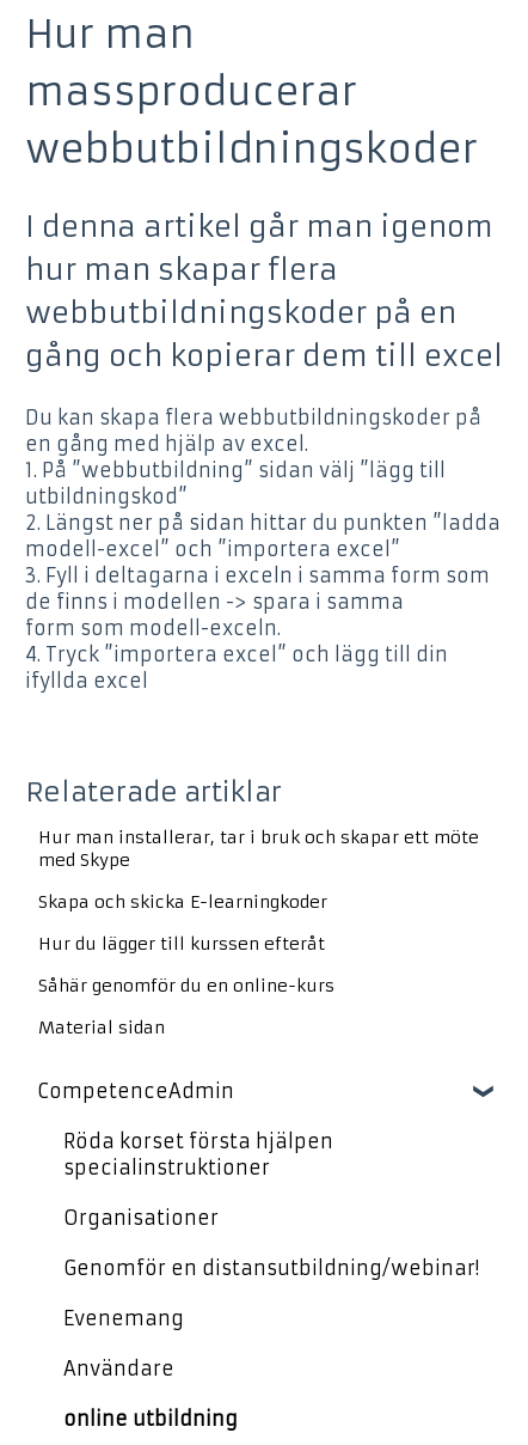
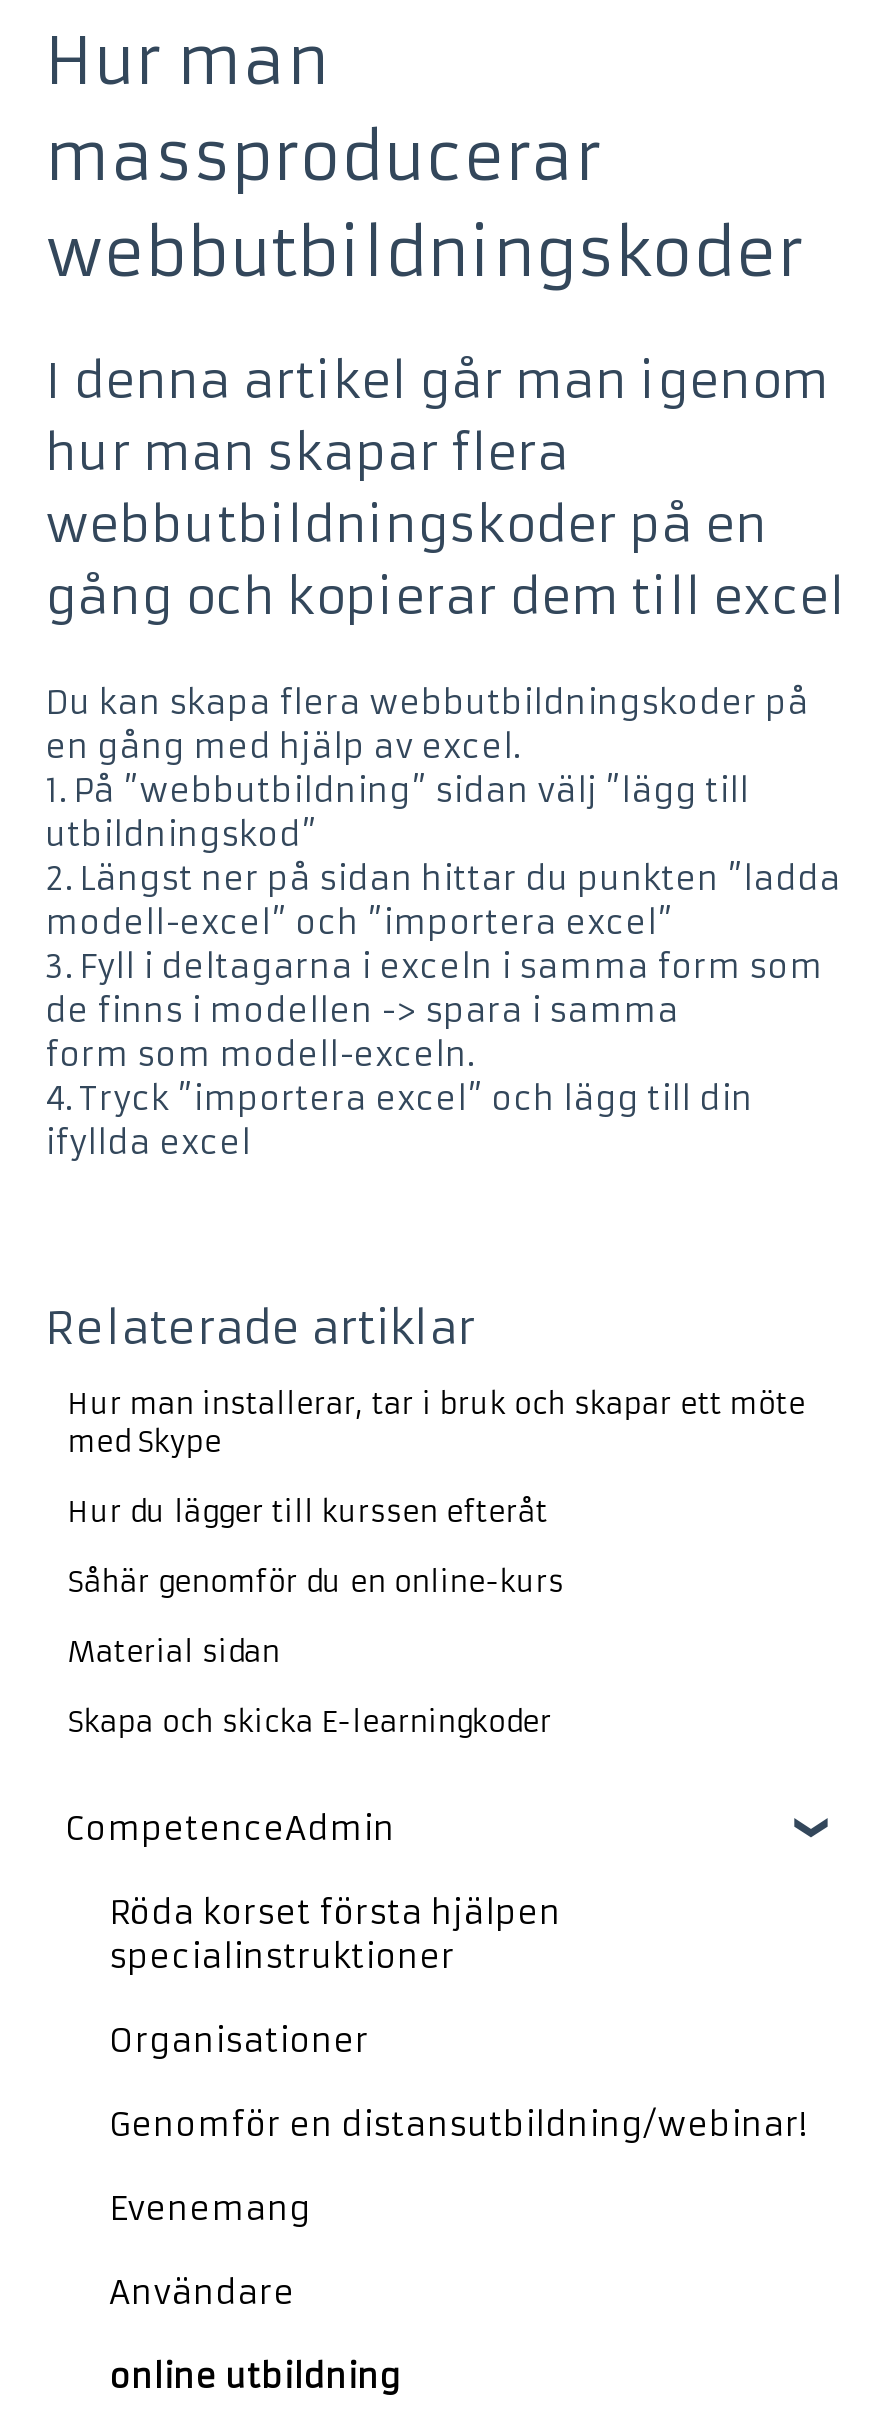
moved down: Skapa och skicka E-learningkoder

moved up: Hur du lägger till kurssen efteråt | Såhär genomför du en online-kurs | Material sidan
